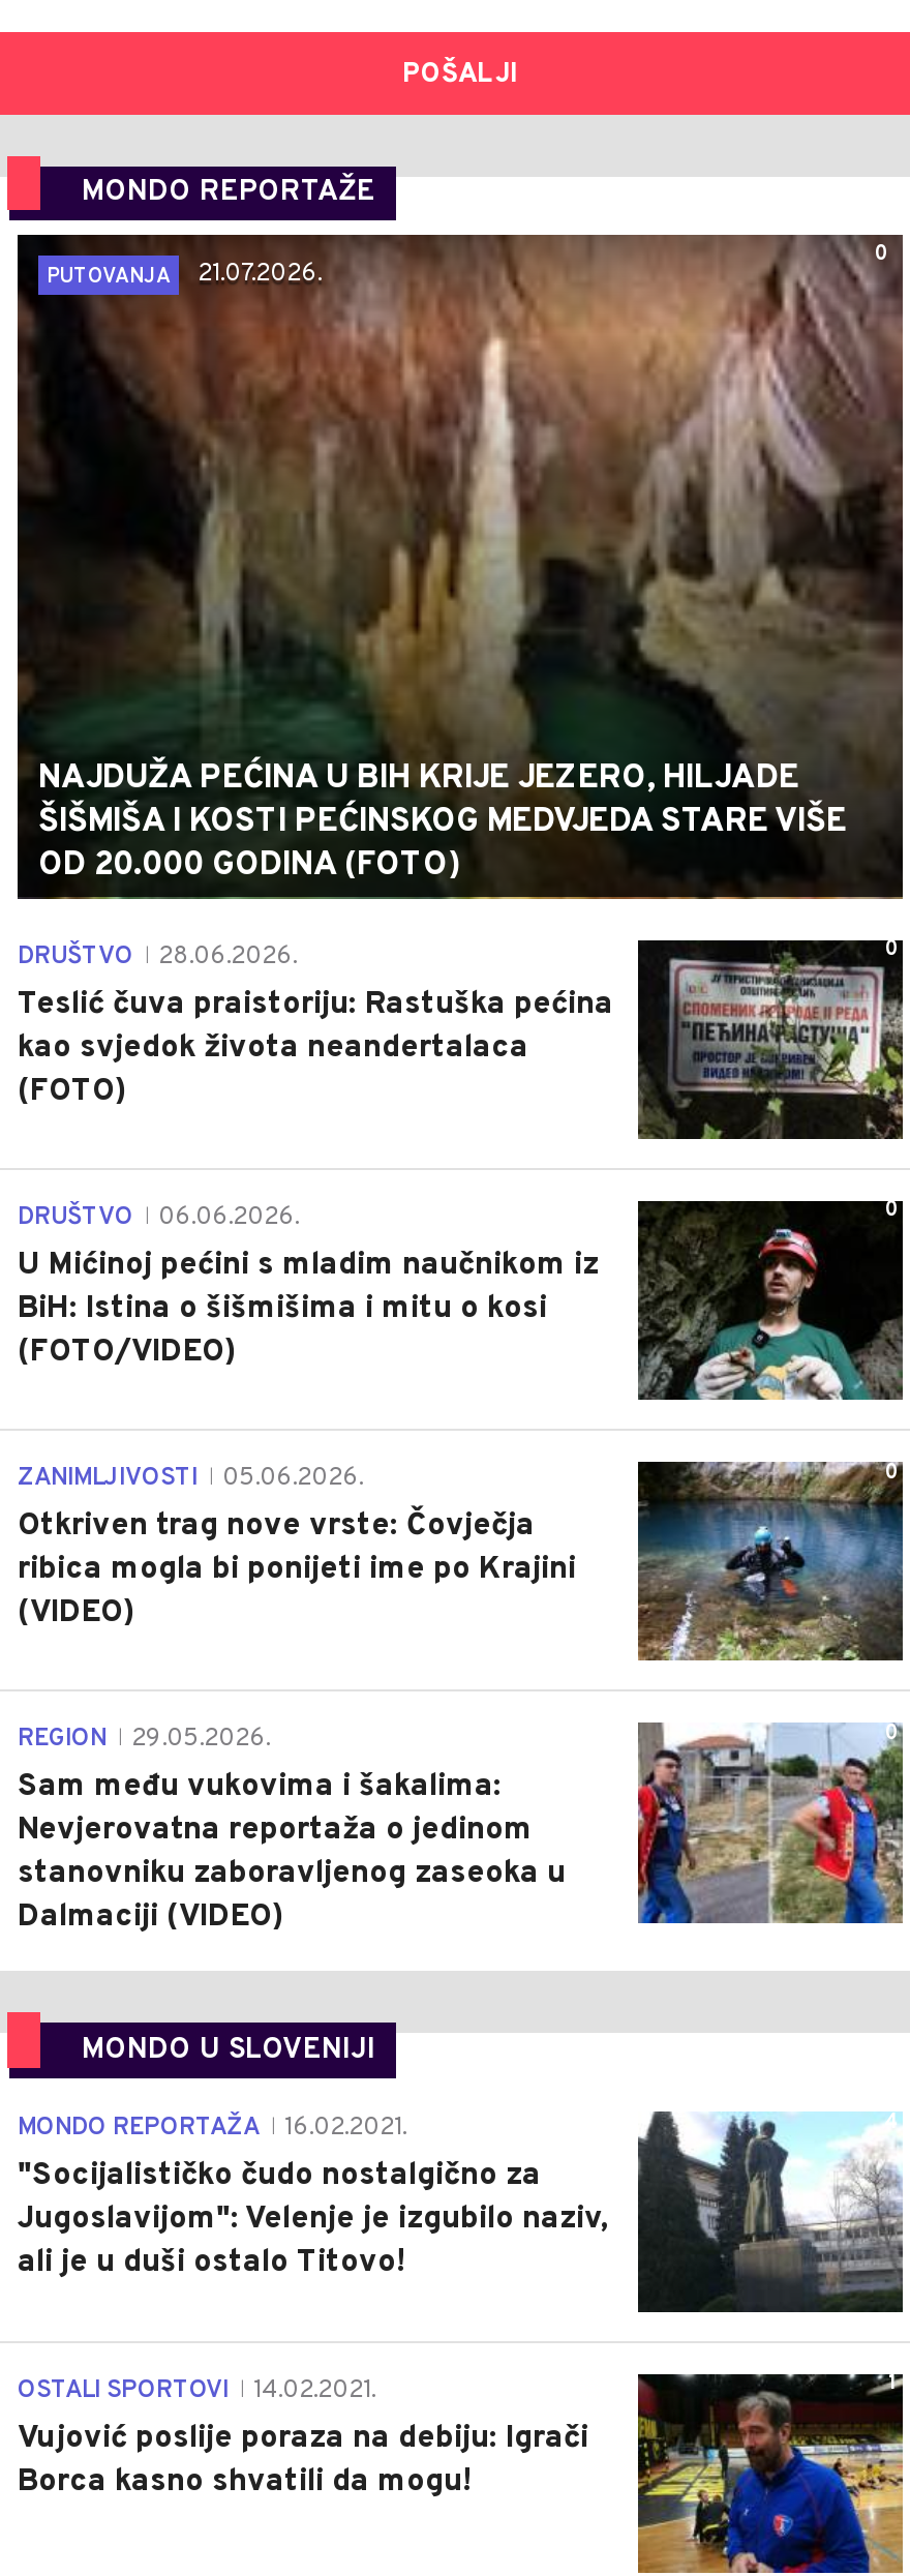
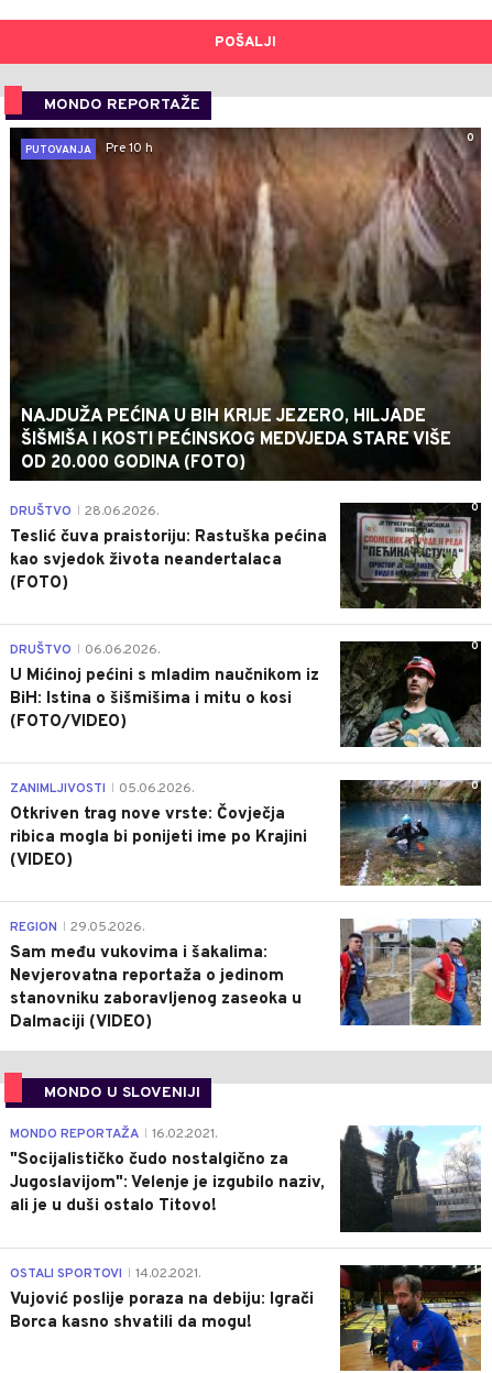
- PUTOVANJA 21.07.2026.
+ PUTOVANJA Pre 10 h
